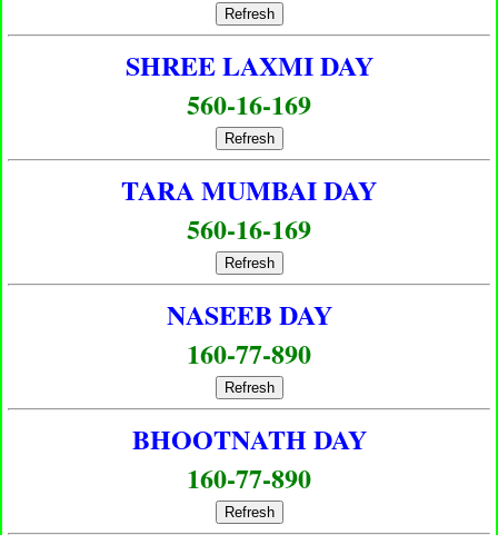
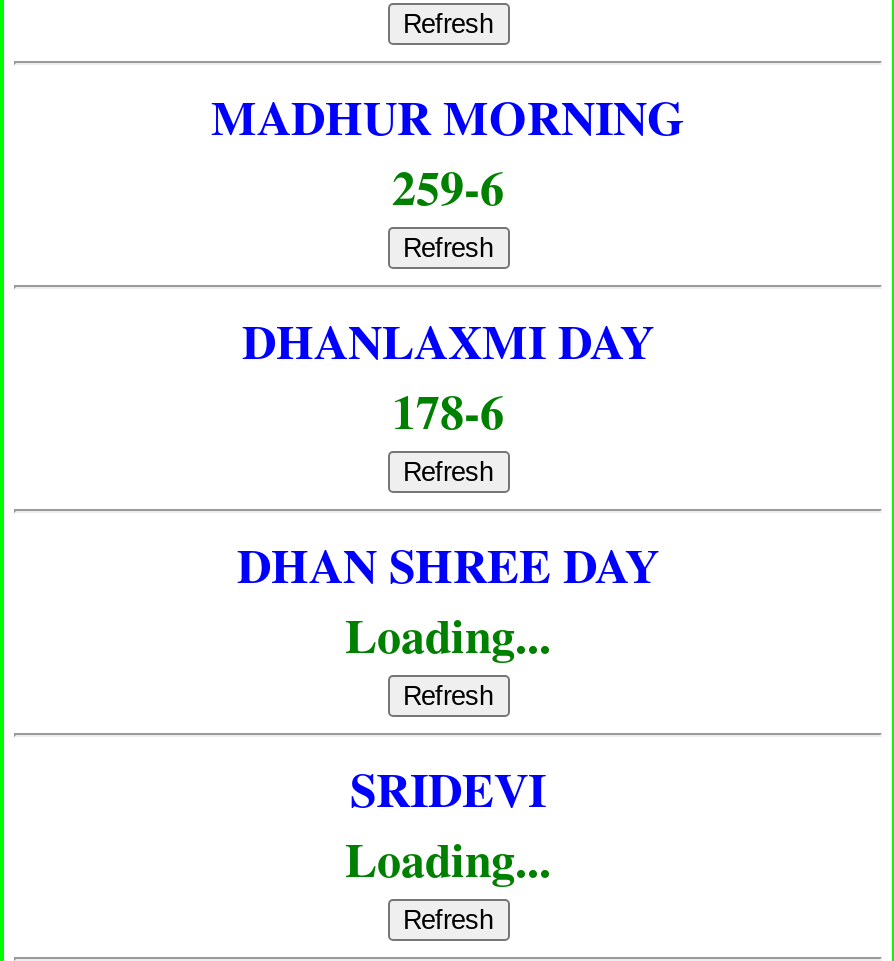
- SHREE LAXMI DAY
- 560-16-169
+ MADHUR MORNING
+ 259-6

- TARA MUMBAI DAY
- 560-16-169
+ DHANLAXMI DAY
+ 178-6

- NASEEB DAY
- 160-77-890
+ DHAN SHREE DAY
+ Loading...

- BHOOTNATH DAY
- 160-77-890
+ SRIDEVI
+ Loading...
